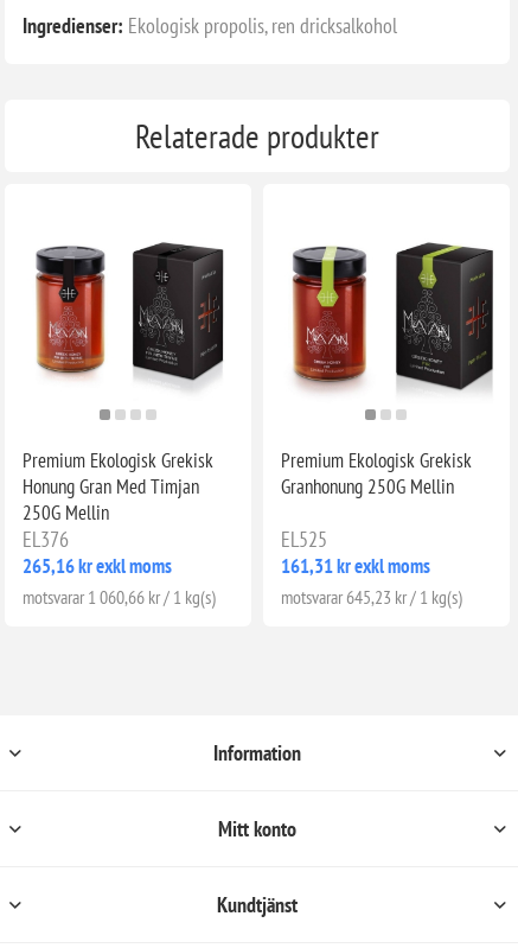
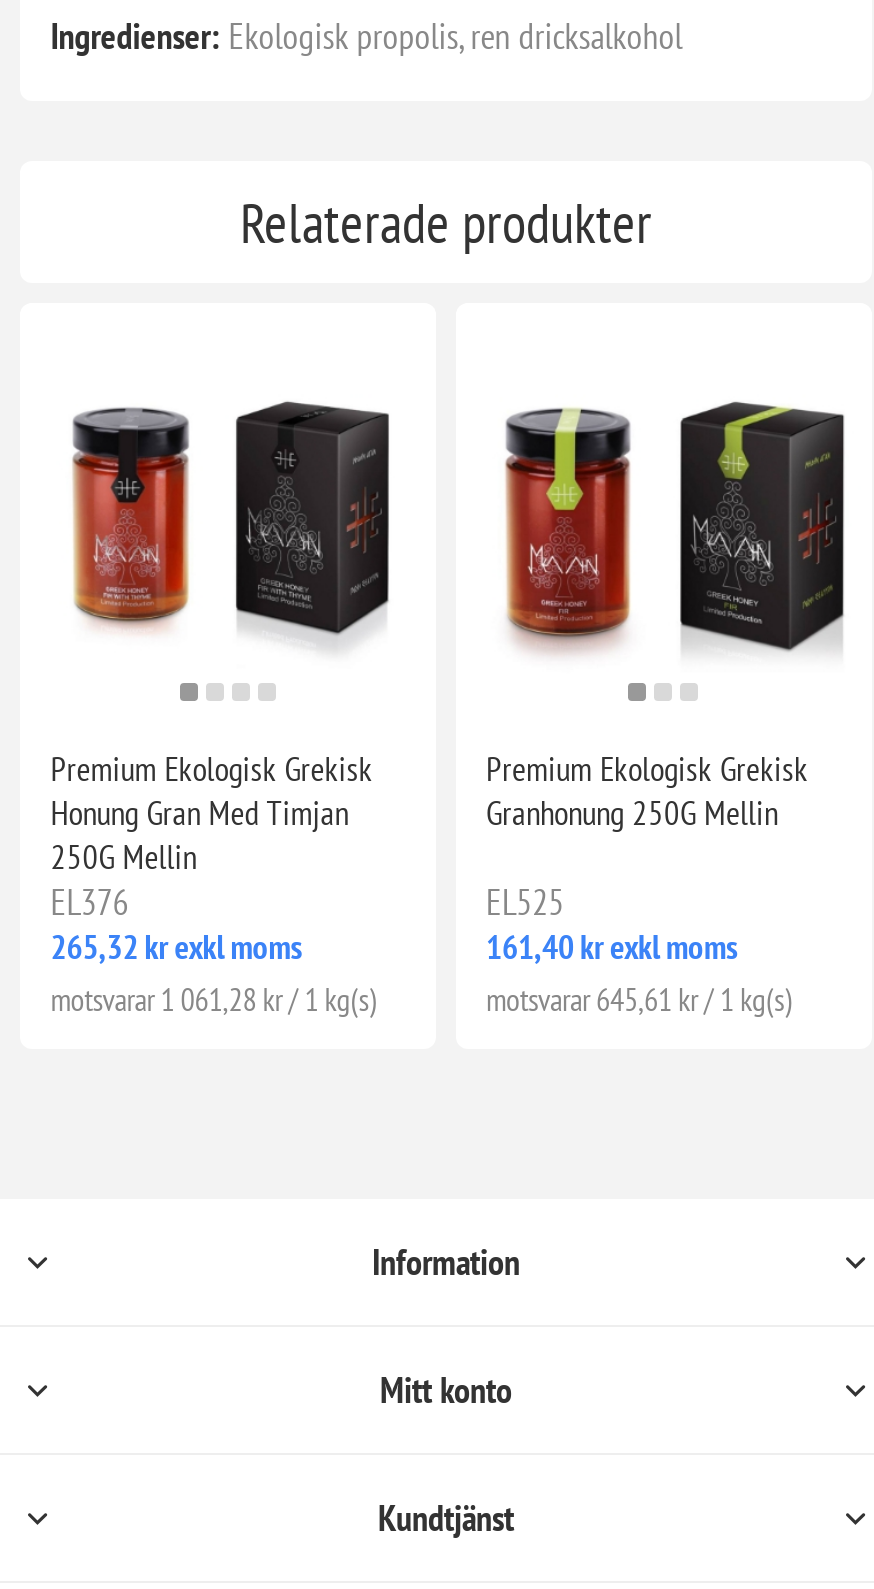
- 265,16 kr exkl moms
+ 265,32 kr exkl moms

- 161,31 kr exkl moms
+ 161,40 kr exkl moms

- motsvarar 1 060,66 kr / 1 kg(s)
+ motsvarar 1 061,28 kr / 1 kg(s)

- motsvarar 645,23 kr / 1 kg(s)
+ motsvarar 645,61 kr / 1 kg(s)
